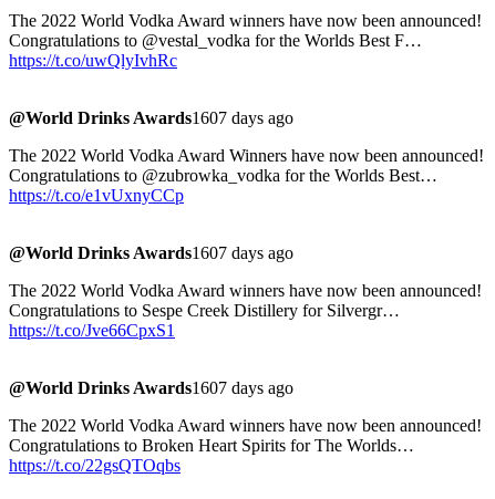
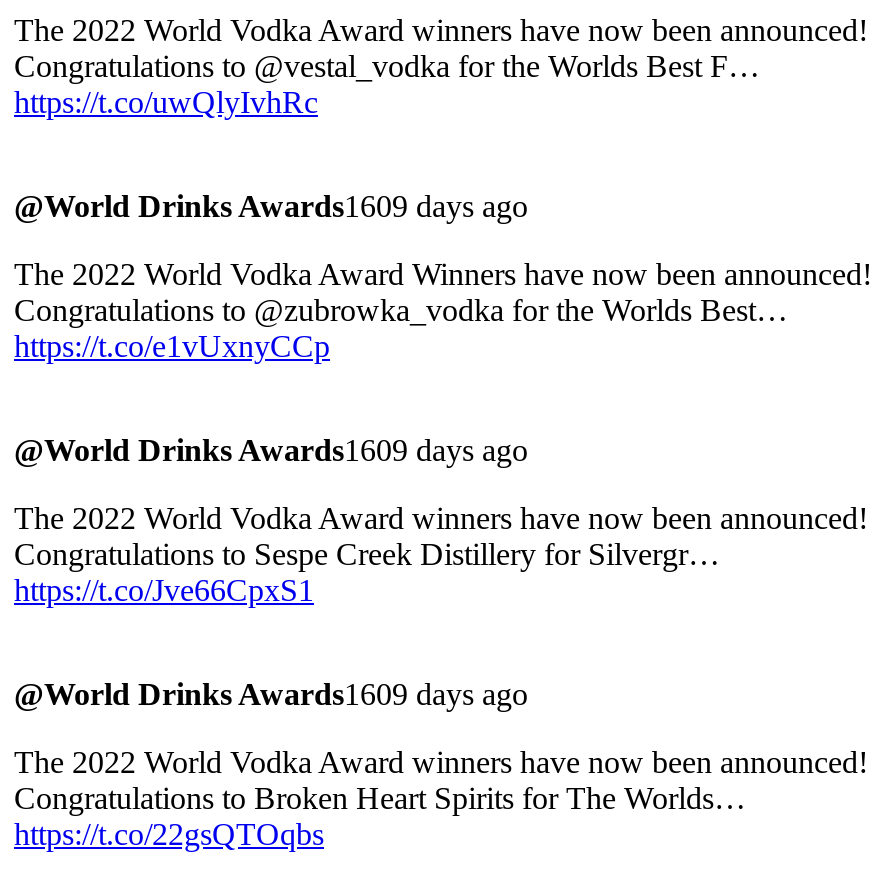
- @World Drinks Awards1607 days ago
+ @World Drinks Awards1609 days ago

- @World Drinks Awards1607 days ago
+ @World Drinks Awards1609 days ago

- @World Drinks Awards1607 days ago
+ @World Drinks Awards1609 days ago
